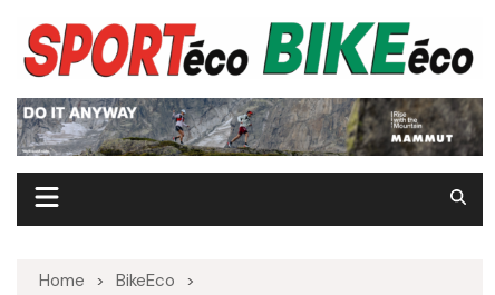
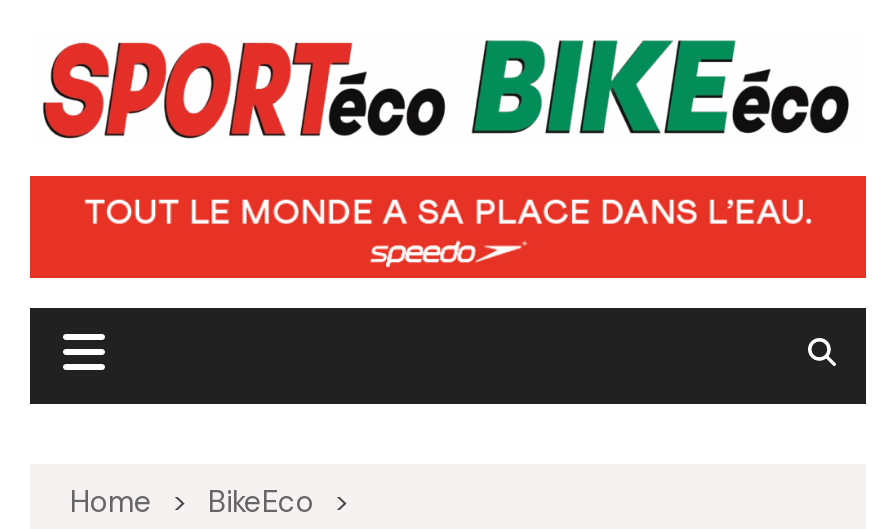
- [image]
+ [image]
